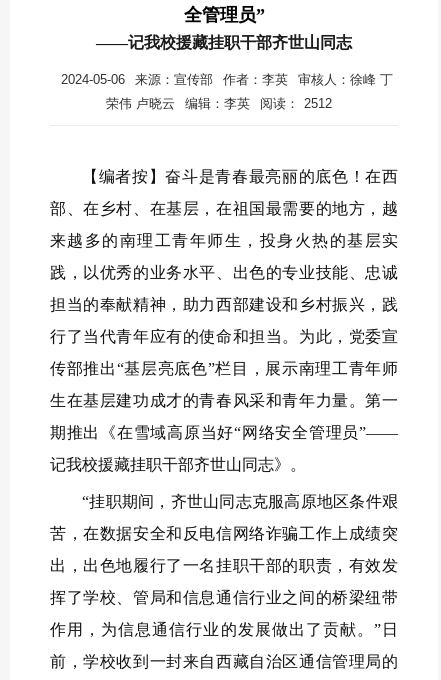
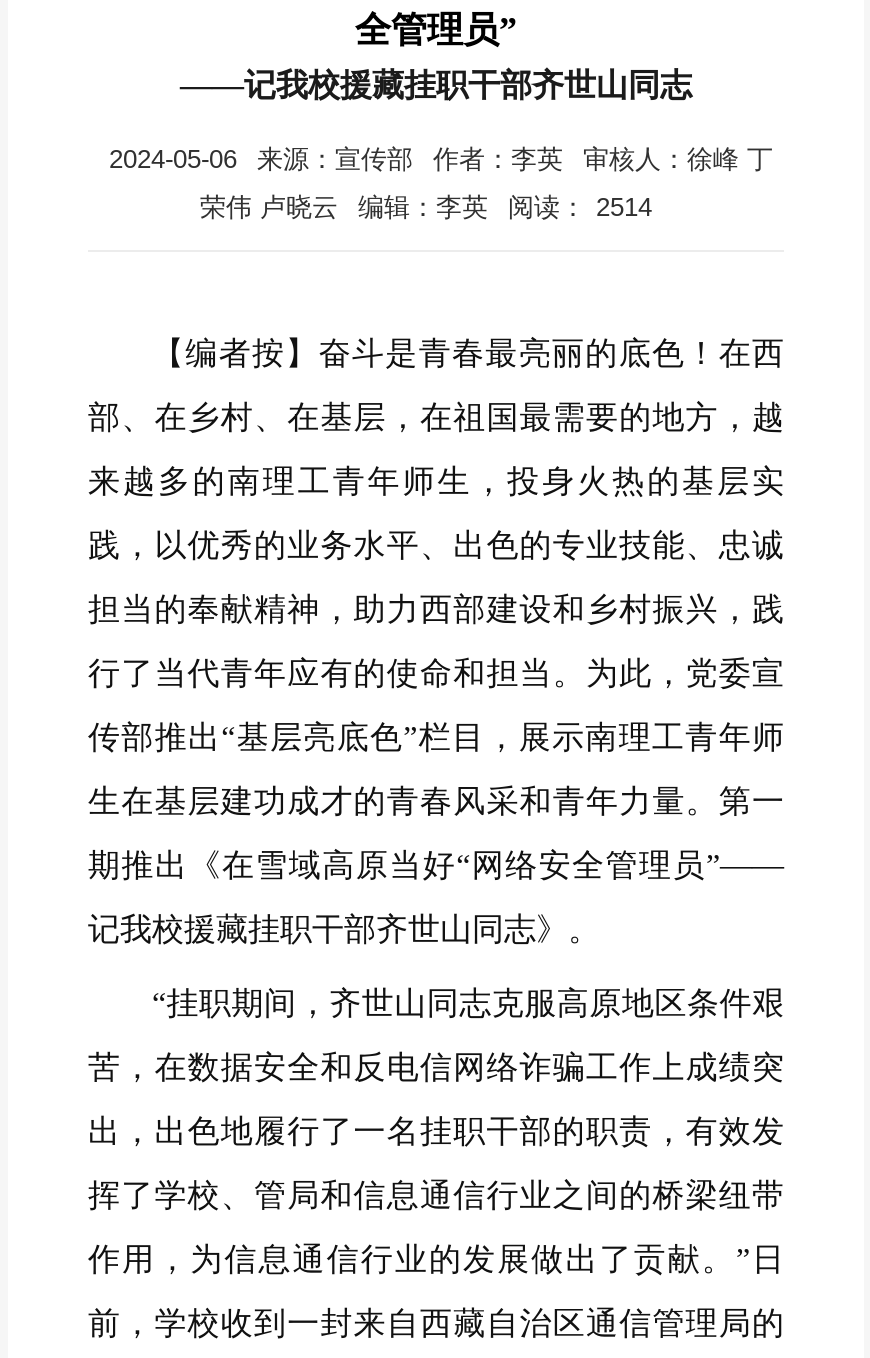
- 荣伟 卢晓云 编辑：李英 阅读： 2512
+ 荣伟 卢晓云 编辑：李英 阅读： 2514
